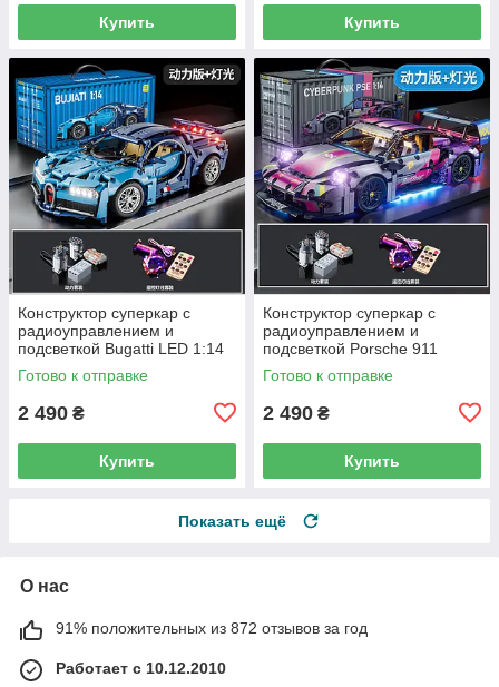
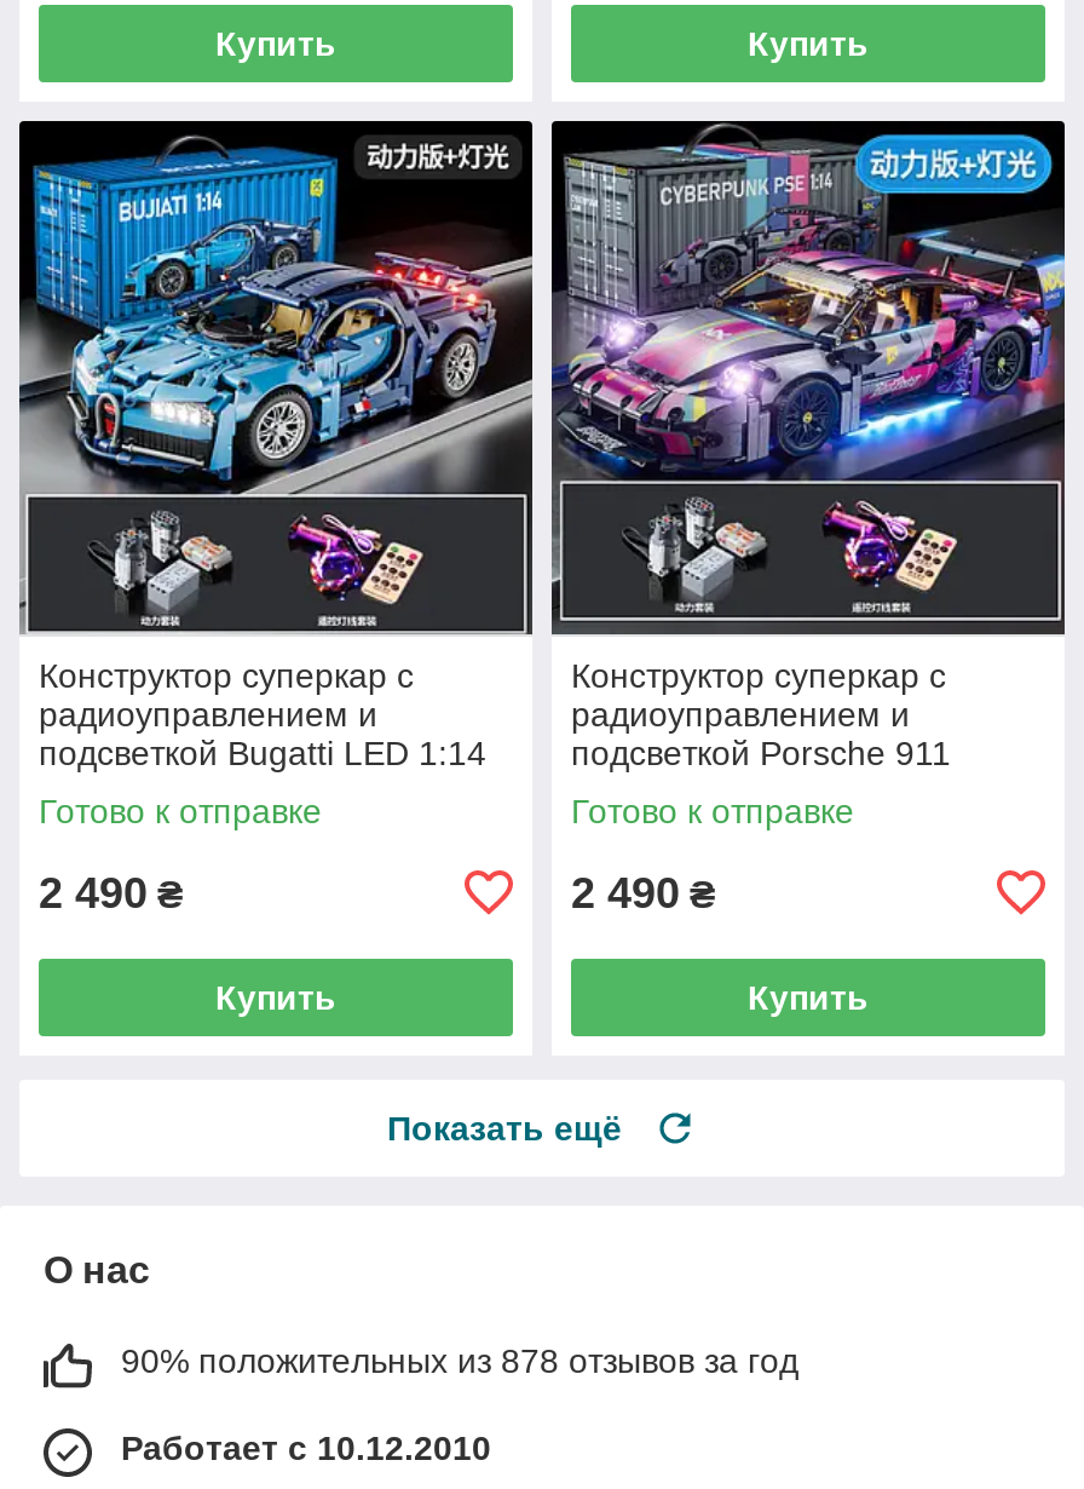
- 91% положительных из 872 отзывов за год
+ 90% положительных из 878 отзывов за год
